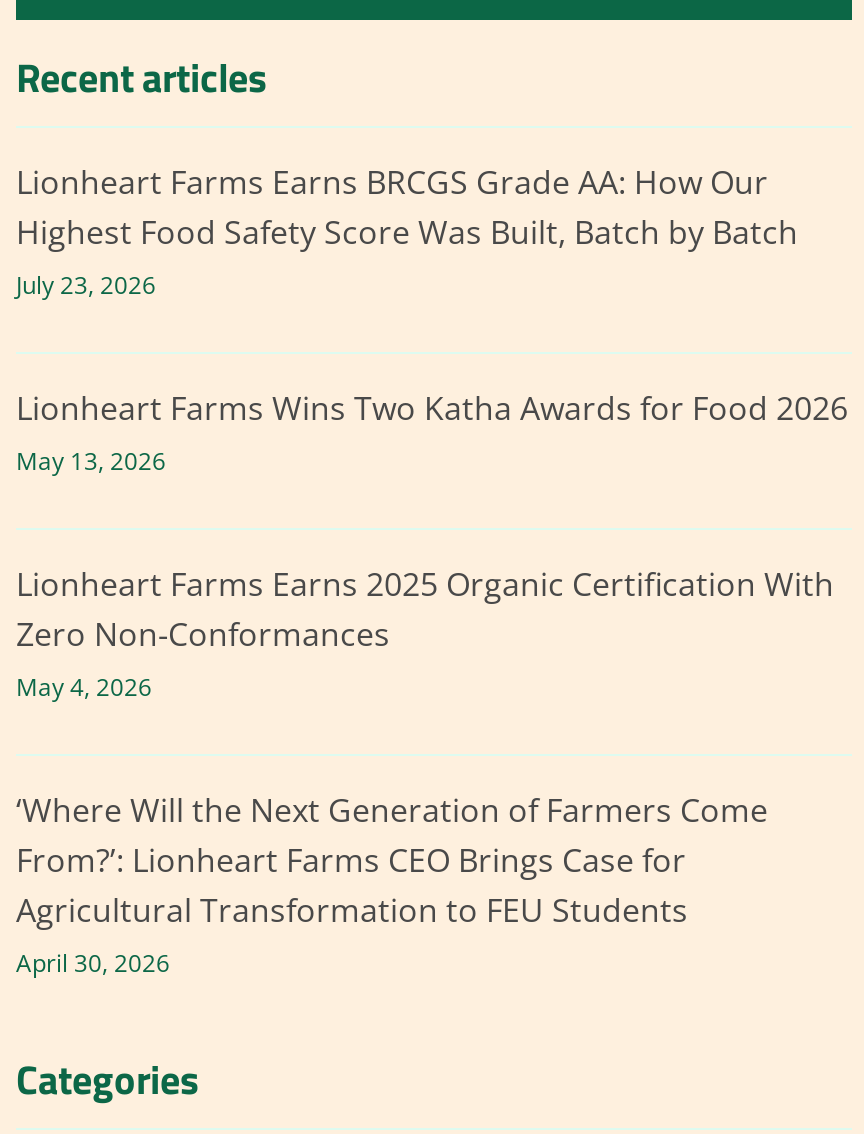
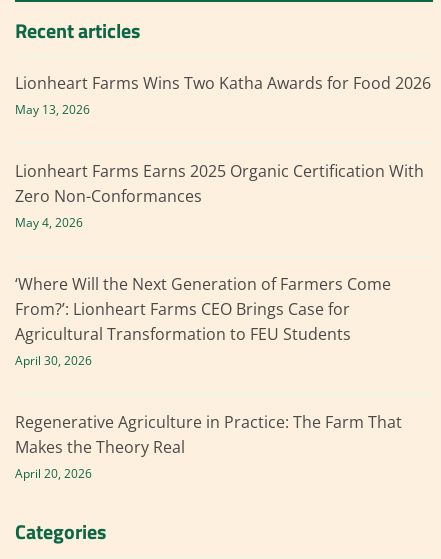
- Lionheart Farms Earns BRCGS Grade AA: How Our
- Highest Food Safety Score Was Built, Batch by Batch
- July 23, 2026

moved up: Lionheart Farms Wins Two Katha Awards for Food 2026 | May 13, 2026 | Lionheart Farms Earns 2025 Organic Certification With | ... | Agricultural Transformation to FEU Students | April 30, 2026

+ Regenerative Agriculture in Practice: The Farm That
+ Makes the Theory Real
+ April 20, 2026
